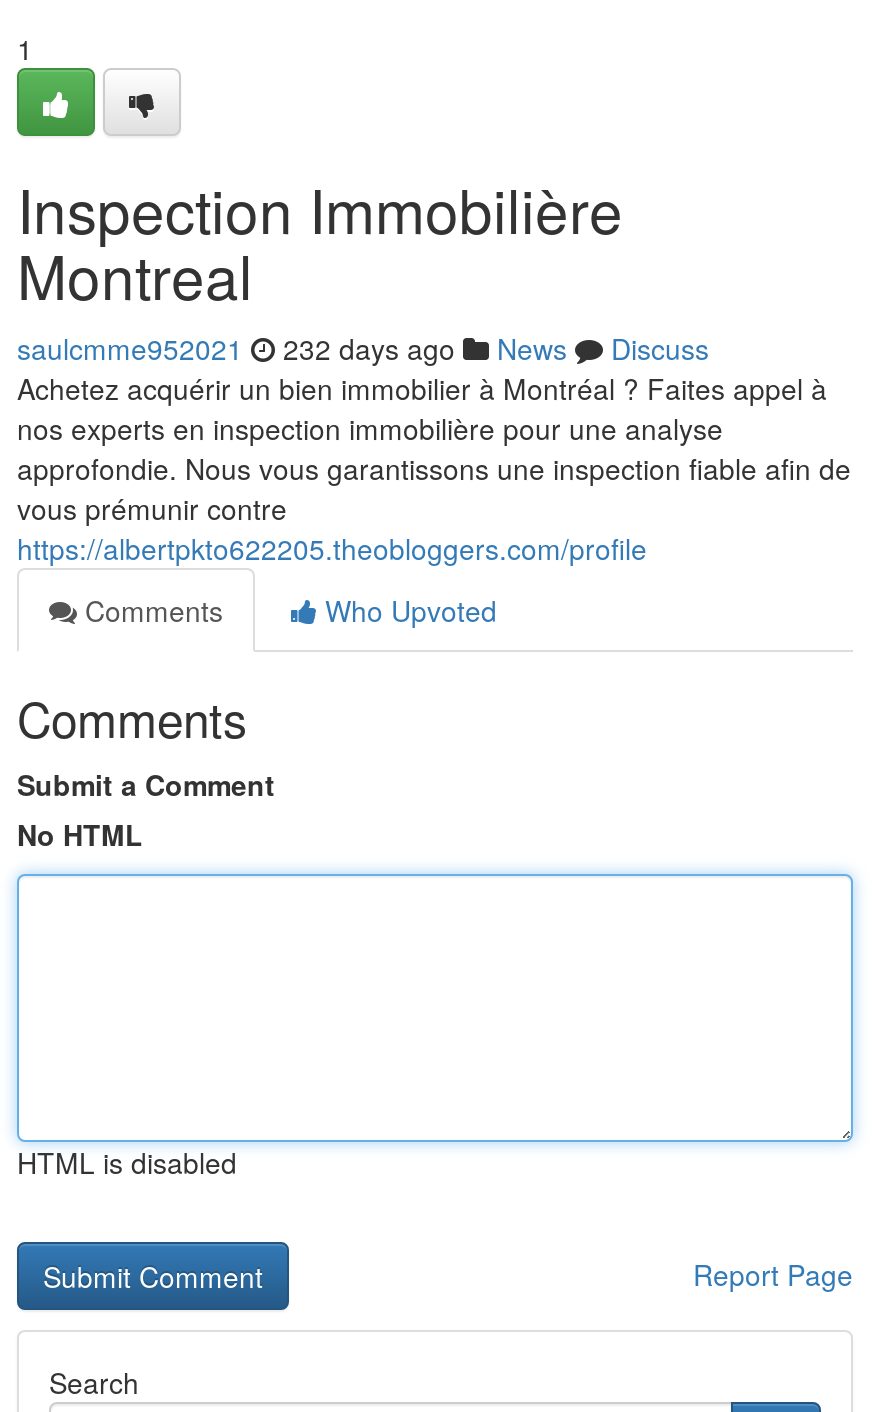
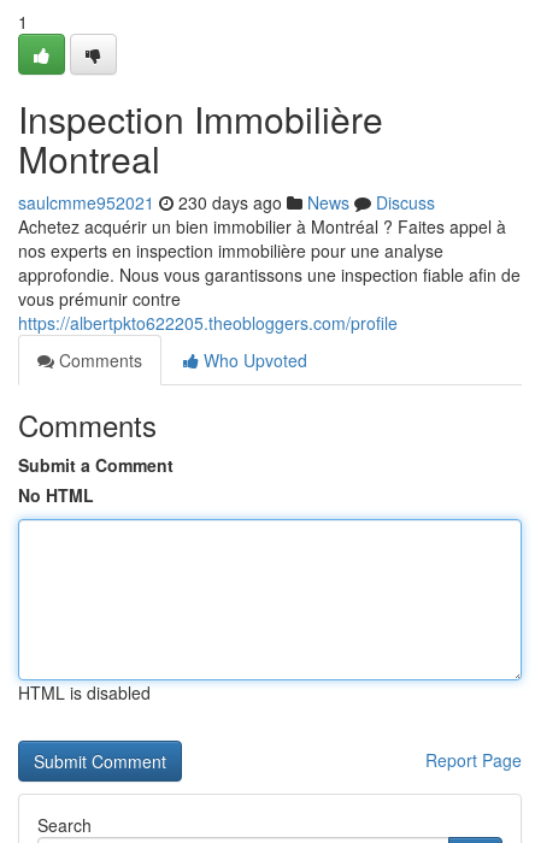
- saulcmme952021 232 days ago News Discuss
+ saulcmme952021 230 days ago News Discuss
